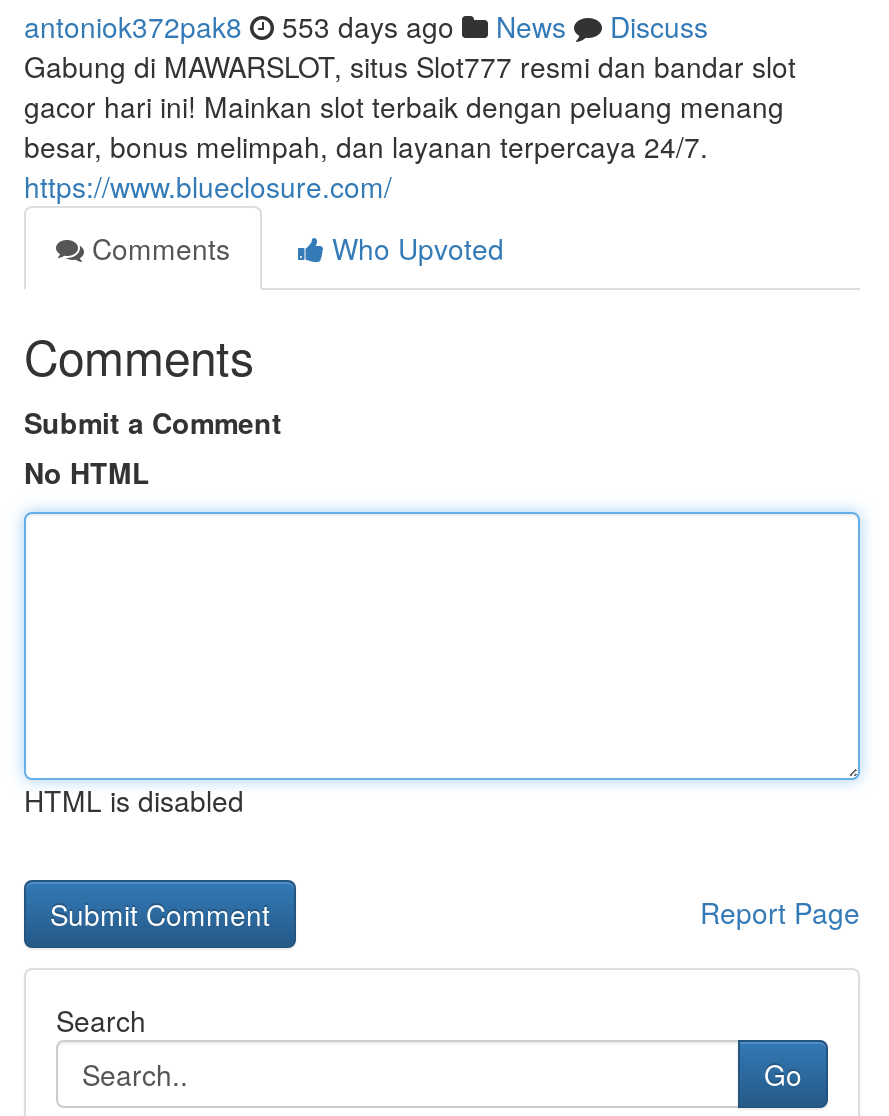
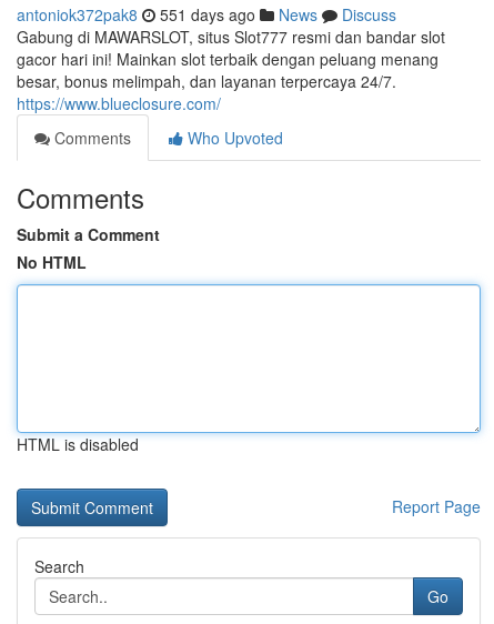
- antoniok372pak8 553 days ago News Discuss
+ antoniok372pak8 551 days ago News Discuss
